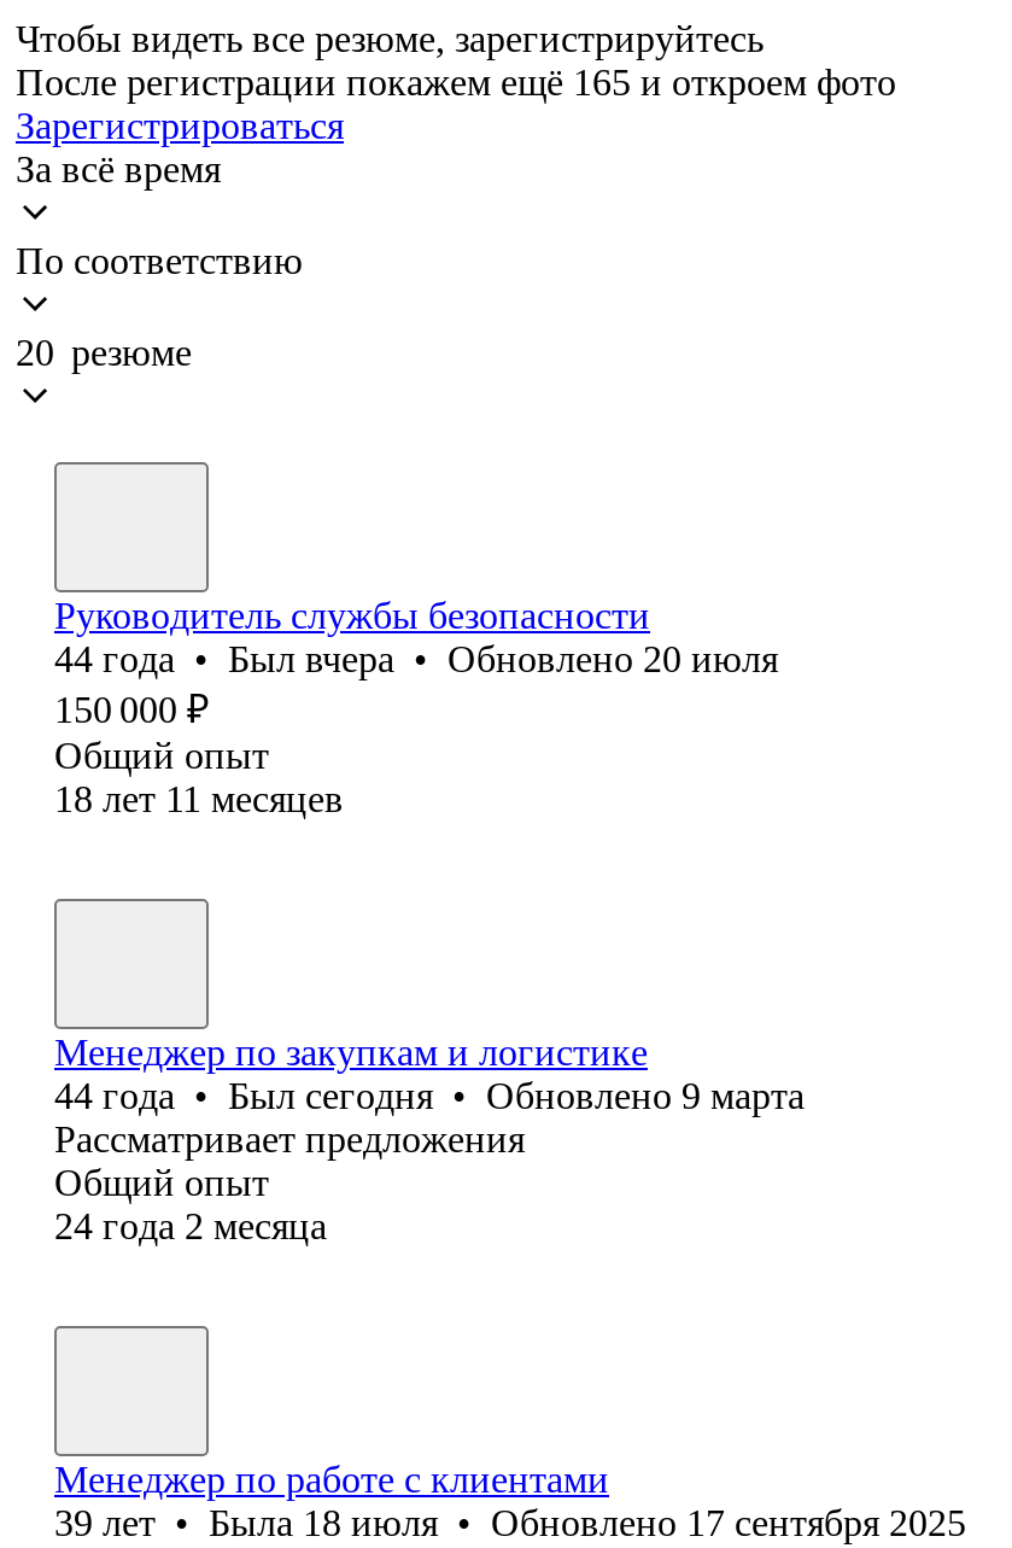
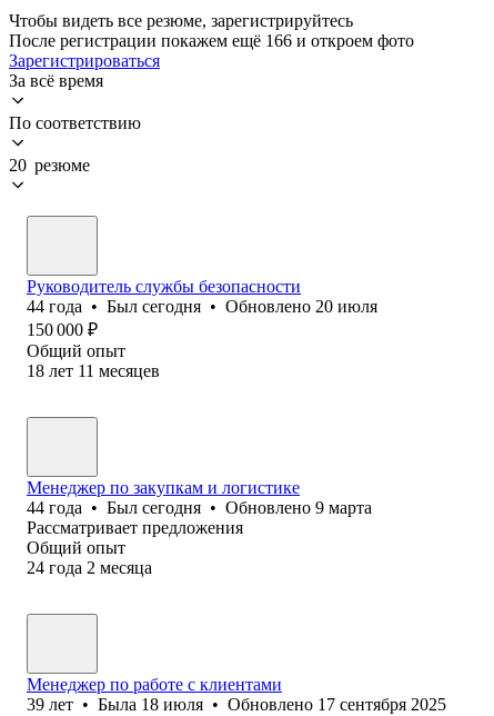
- После регистрации покажем ещё 165 и откроем фото
+ После регистрации покажем ещё 166 и откроем фото

- 44 года • Был вчера • Обновлено 20 июля
+ 44 года • Был сегодня • Обновлено 20 июля
